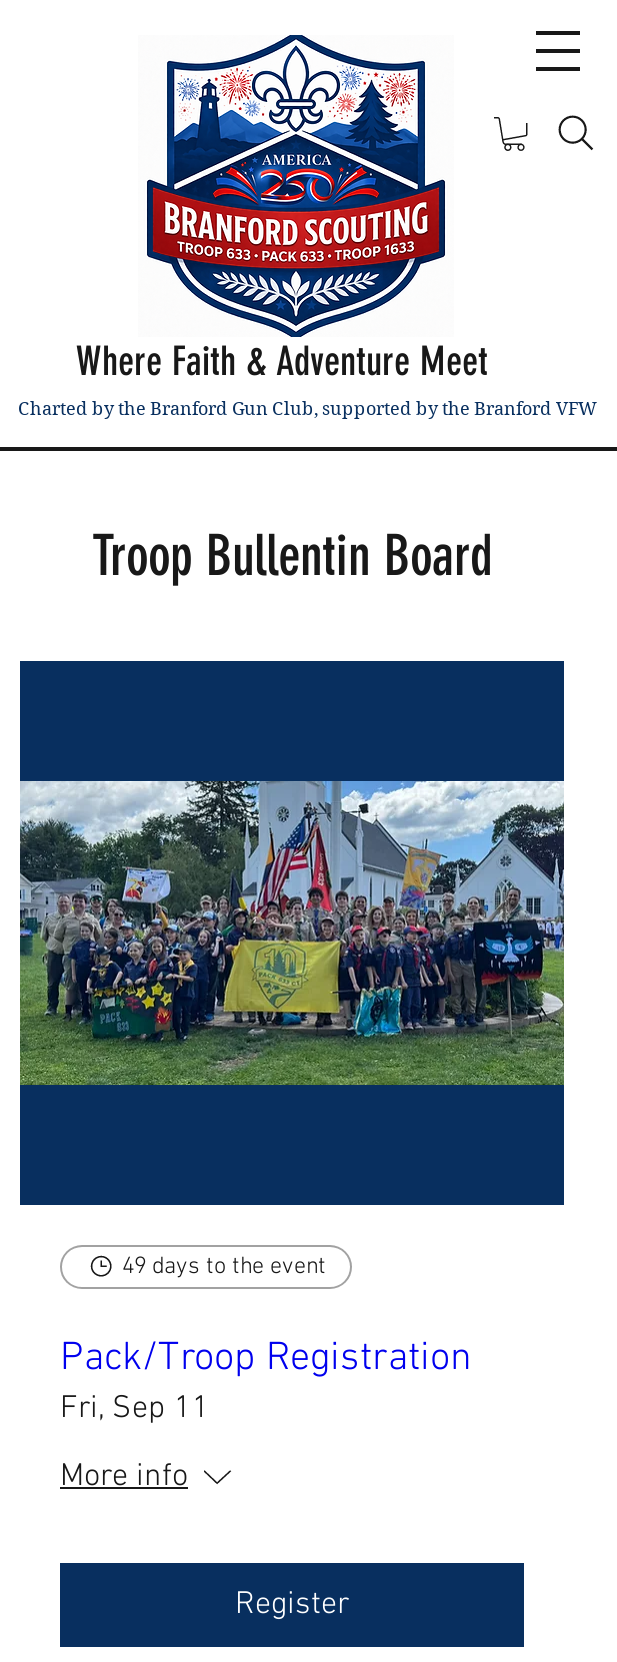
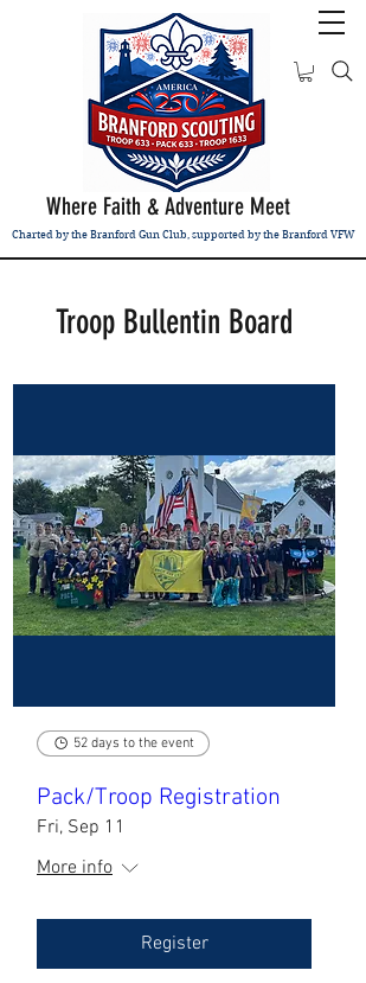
- 49 days to the event
+ 52 days to the event
